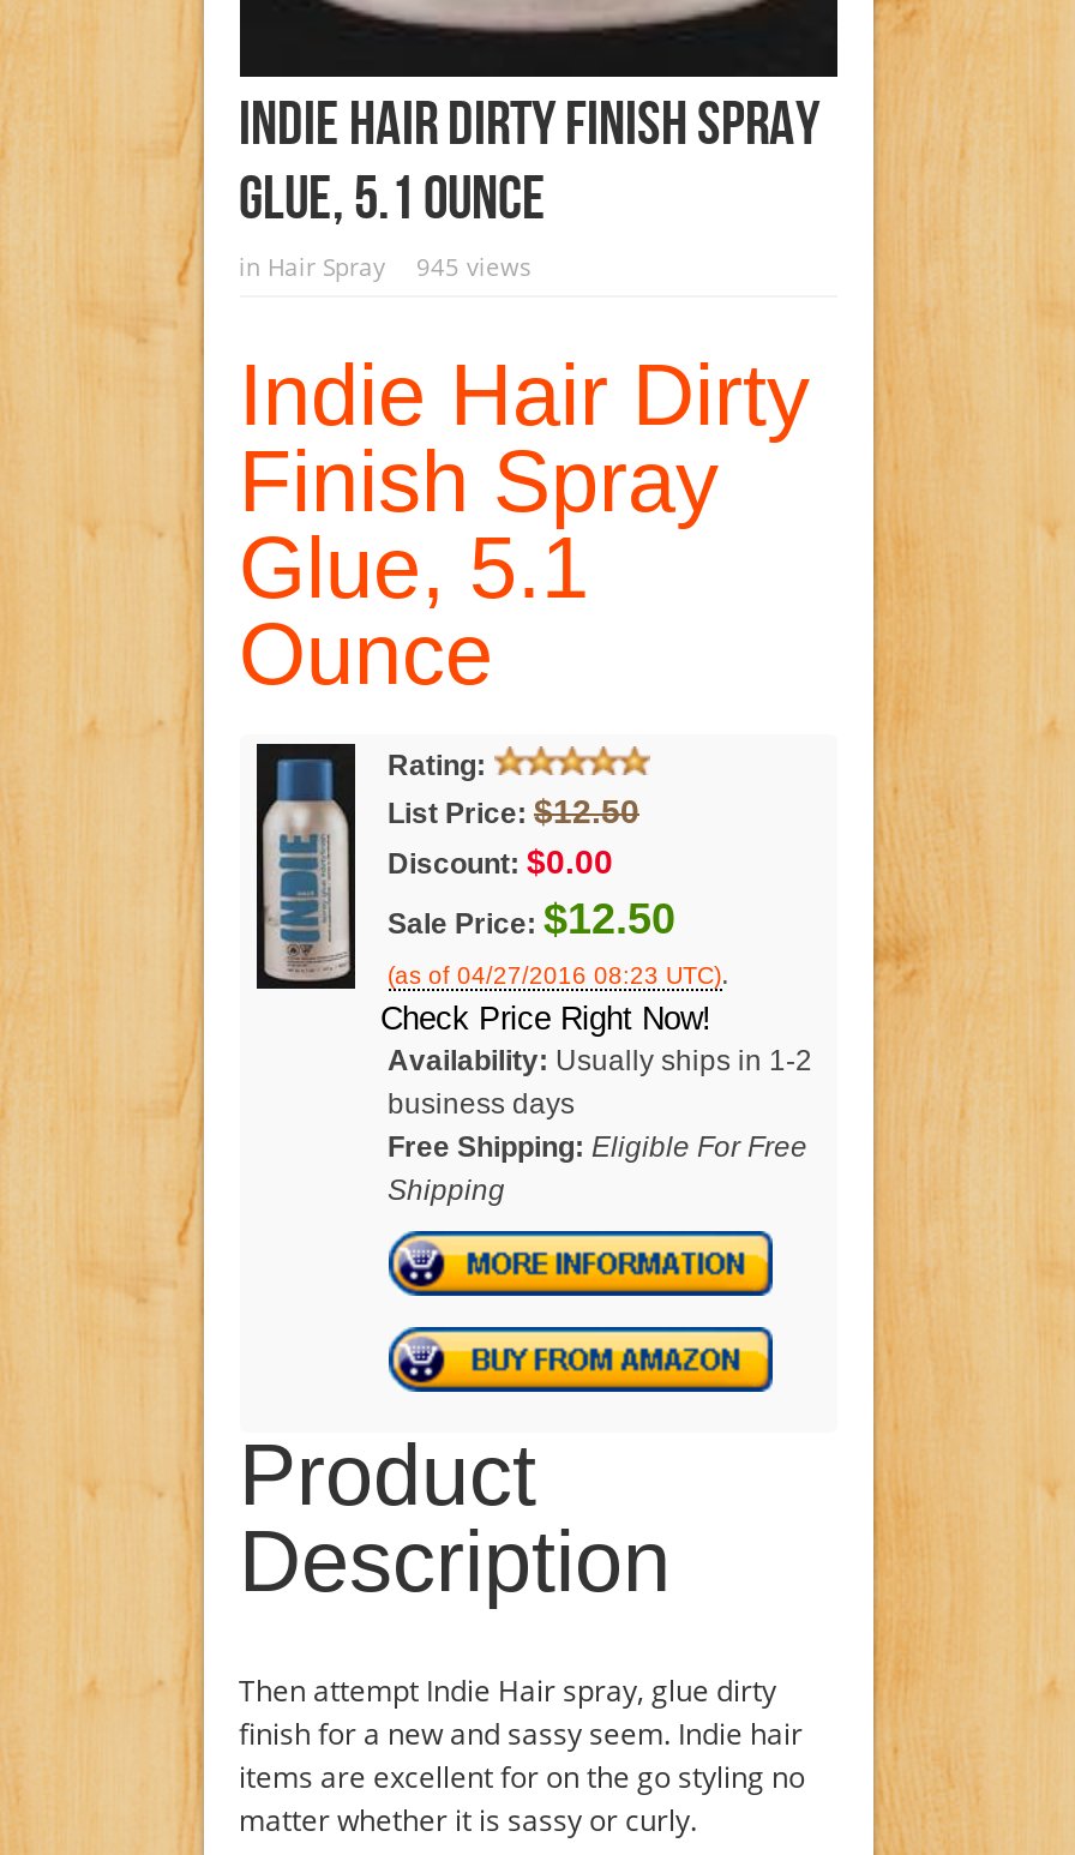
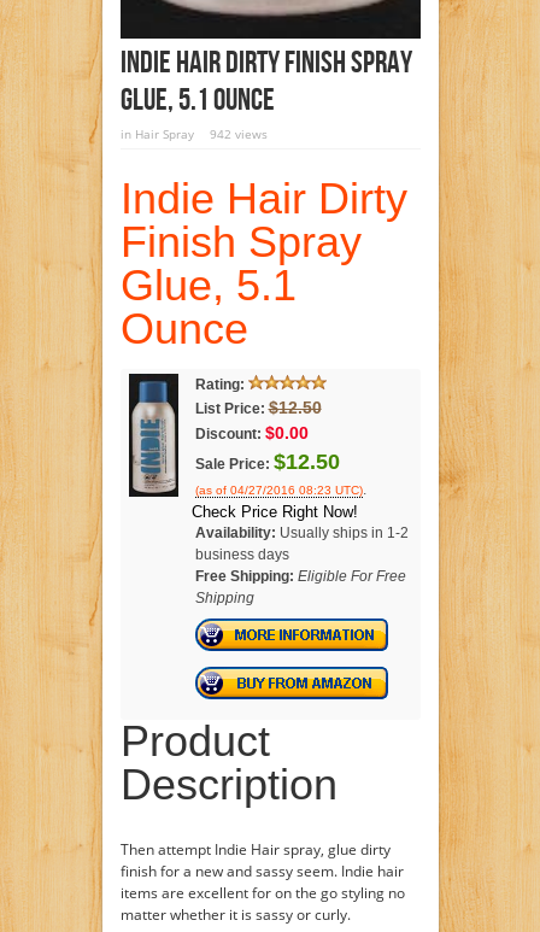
- in Hair Spray 945 views
+ in Hair Spray 942 views
